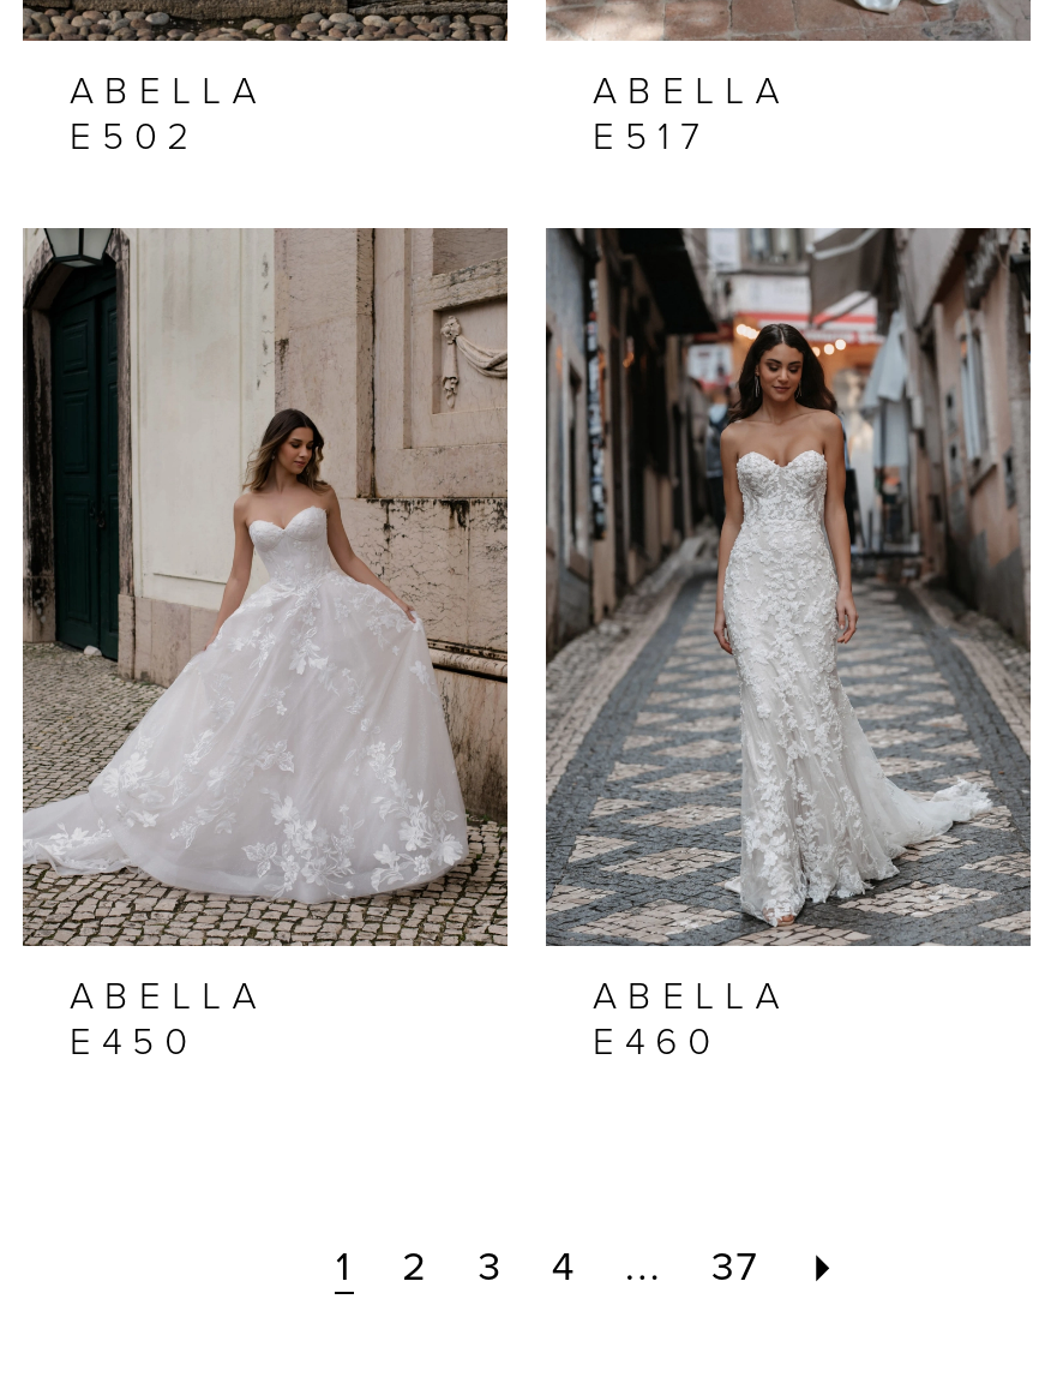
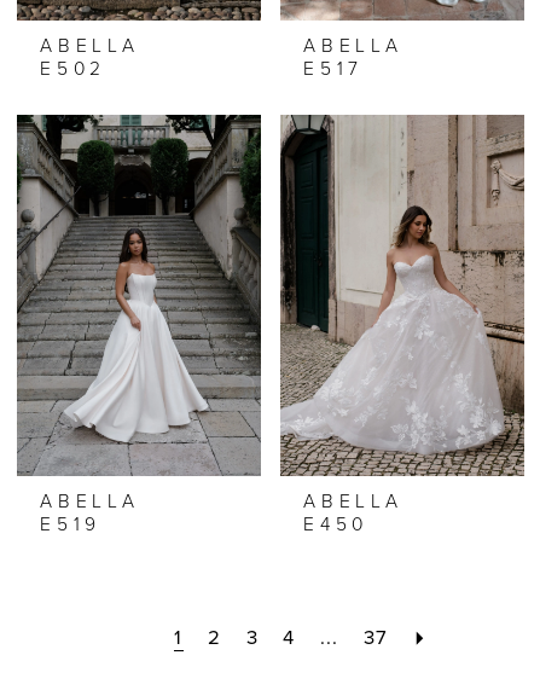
- [image]
- E450
+ [image]
+ E519

- [image]
- E460
+ [image]
+ E450
